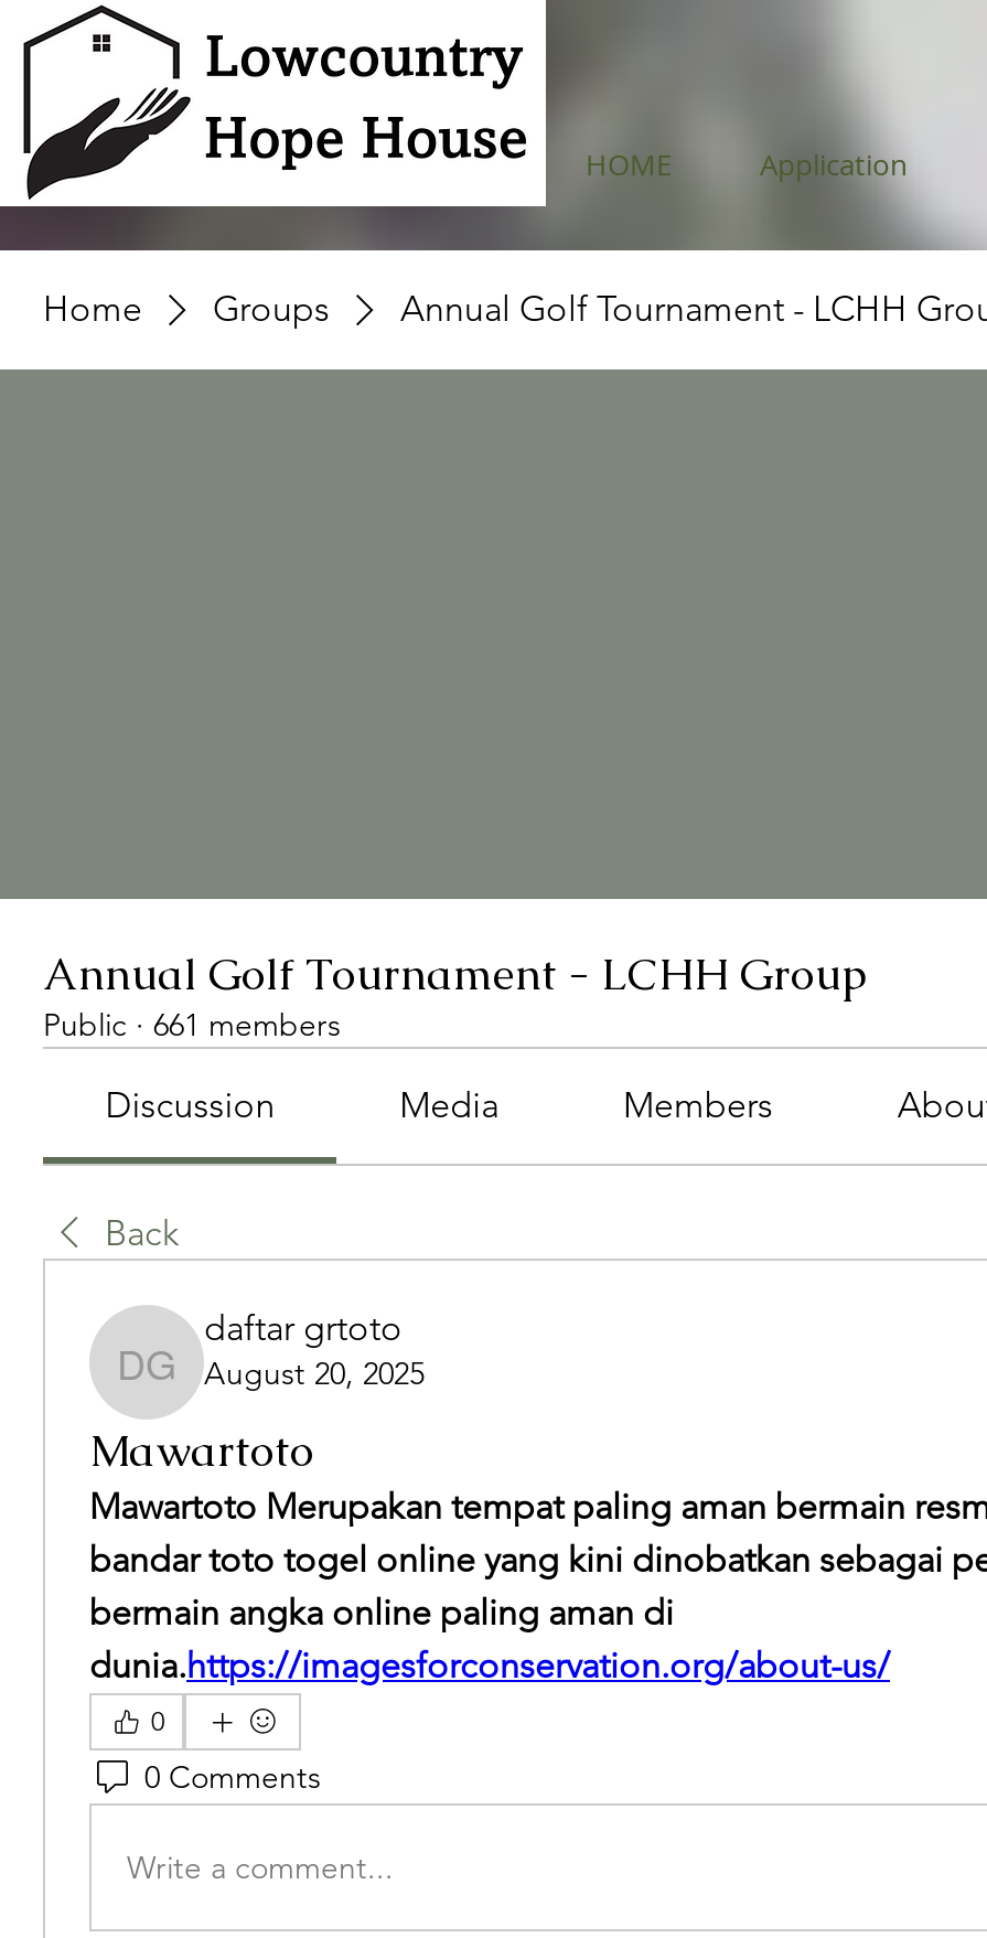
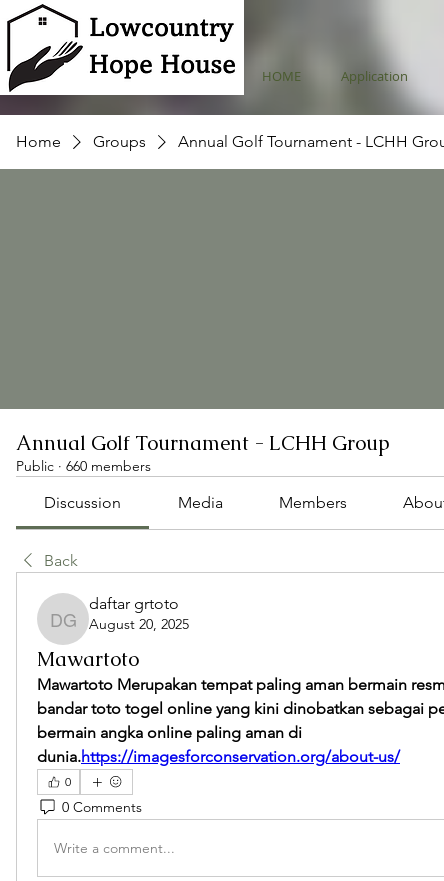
- Public · 661 members
+ Public · 660 members
